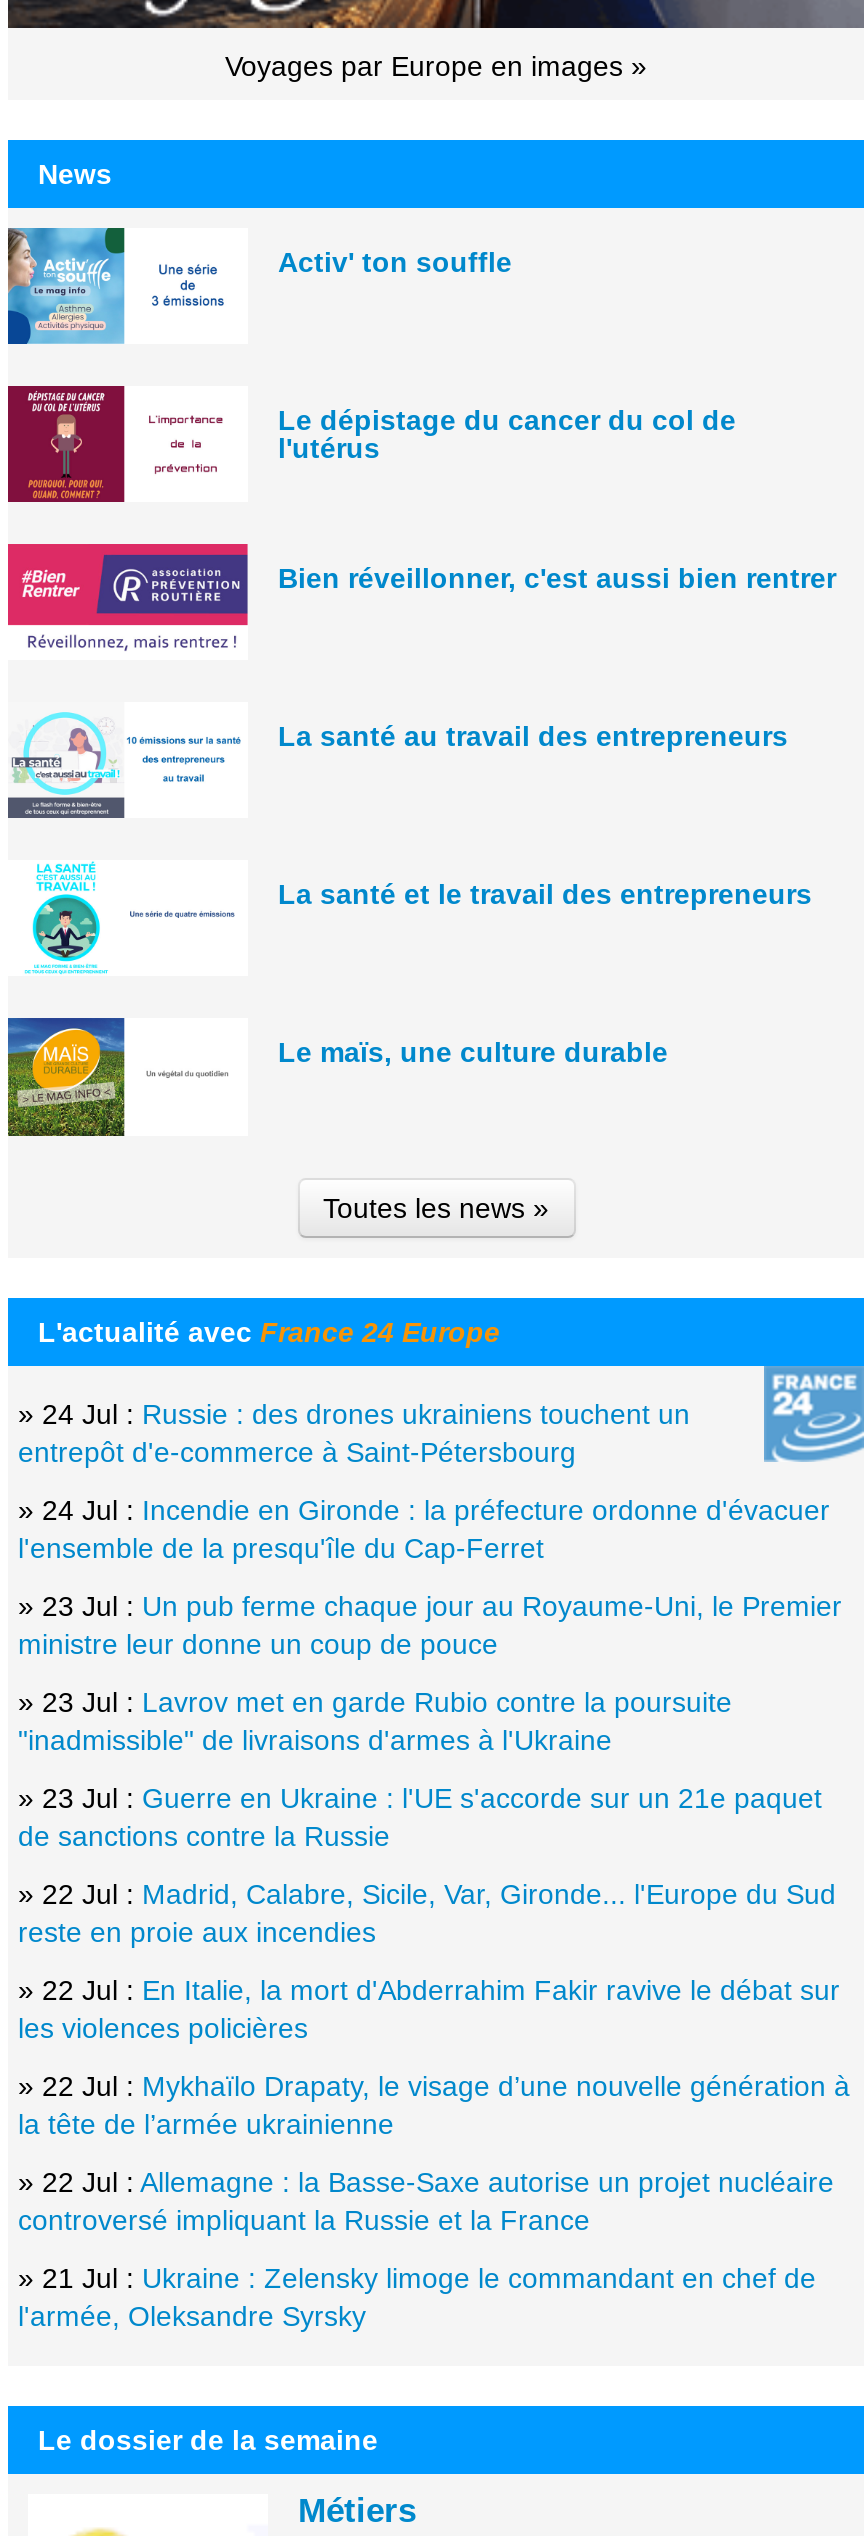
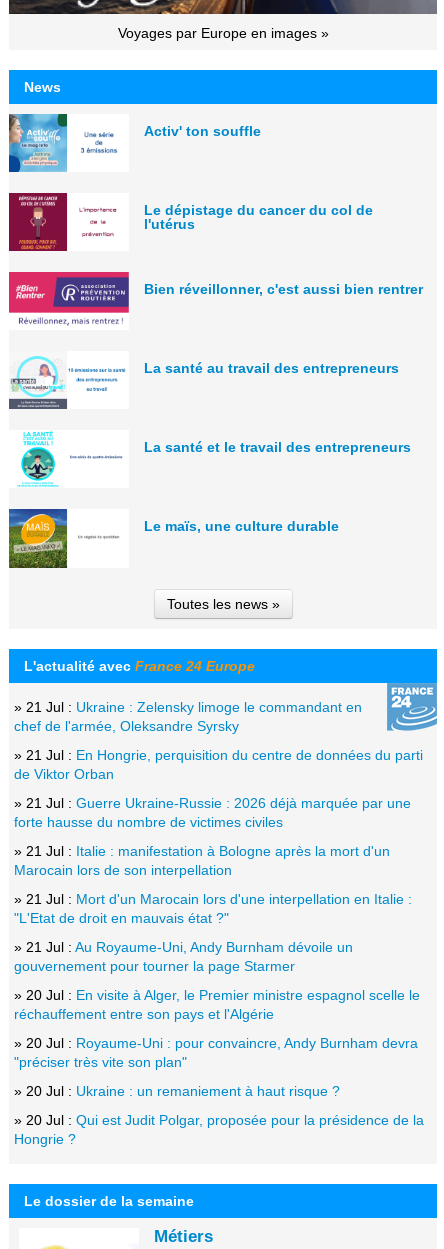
- » 24 Jul : Russie : des drones ukrainiens touchent un
- entrepôt d'e-commerce à Saint-Pétersbourg
+ » 21 Jul : Ukraine : Zelensky limoge le commandant en
+ chef de l'armée, Oleksandre Syrsky

- » 24 Jul : Incendie en Gironde : la préfecture ordonne d'évacuer
- l'ensemble de la presqu'île du Cap-Ferret
+ » 21 Jul : En Hongrie, perquisition du centre de données du parti
+ de Viktor Orban

- » 23 Jul : Un pub ferme chaque jour au Royaume-Uni, le Premier
- ministre leur donne un coup de pouce
+ » 21 Jul : Guerre Ukraine-Russie : 2026 déjà marquée par une
+ forte hausse du nombre de victimes civiles

- » 23 Jul : Lavrov met en garde Rubio contre la poursuite
- "inadmissible" de livraisons d'armes à l'Ukraine
+ » 21 Jul : Italie : manifestation à Bologne après la mort d'un
+ Marocain lors de son interpellation

- » 23 Jul : Guerre en Ukraine : l'UE s'accorde sur un 21e paquet
- de sanctions contre la Russie
+ » 21 Jul : Mort d'un Marocain lors d'une interpellation en Italie :
+ "L'Etat de droit en mauvais état ?"

- » 22 Jul : Madrid, Calabre, Sicile, Var, Gironde... l'Europe du Sud
- reste en proie aux incendies
+ » 21 Jul : Au Royaume-Uni, Andy Burnham dévoile un
+ gouvernement pour tourner la page Starmer

- » 22 Jul : En Italie, la mort d'Abderrahim Fakir ravive le débat sur
- les violences policières
+ » 20 Jul : En visite à Alger, le Premier ministre espagnol scelle le
+ réchauffement entre son pays et l'Algérie

- » 22 Jul : Mykhaïlo Drapaty, le visage d’une nouvelle génération à
- la tête de l’armée ukrainienne
+ » 20 Jul : Royaume-Uni : pour convaincre, Andy Burnham devra
+ "préciser très vite son plan"

- » 22 Jul : Allemagne : la Basse-Saxe autorise un projet nucléaire
- controversé impliquant la Russie et la France
+ » 20 Jul : Ukraine : un remaniement à haut risque ?

- » 21 Jul : Ukraine : Zelensky limoge le commandant en chef de
- l'armée, Oleksandre Syrsky
+ » 20 Jul : Qui est Judit Polgar, proposée pour la présidence de la
+ Hongrie ?
